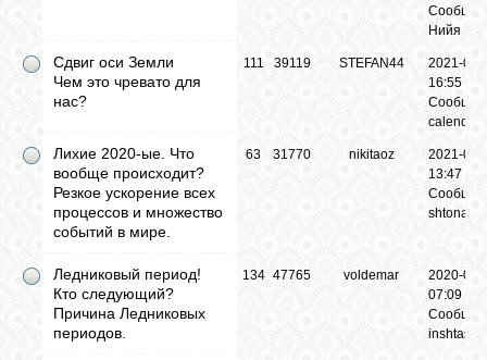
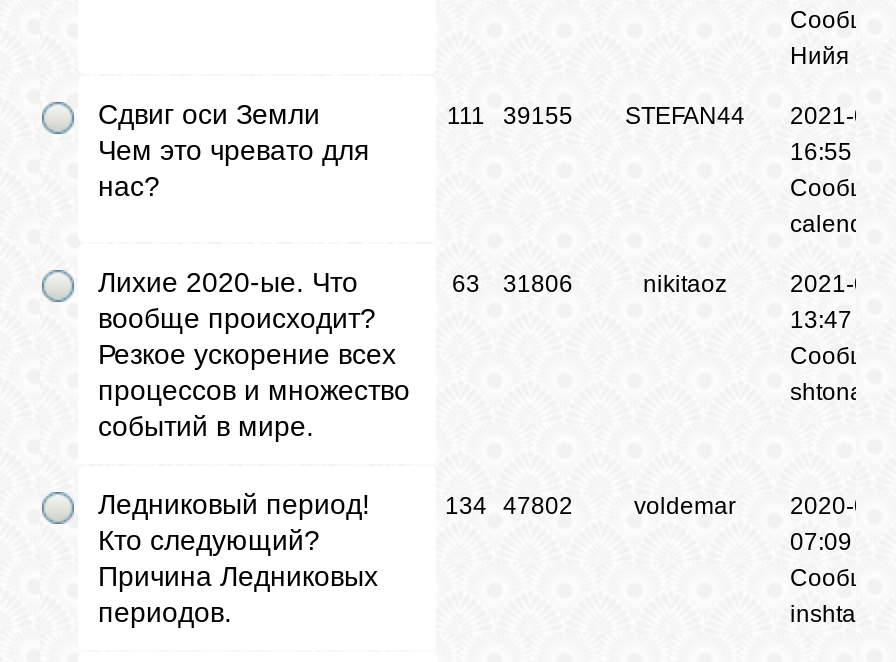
- 39119
+ 39155

- 63 31770
+ 63 31806

- 134 47765
+ 134 47802
